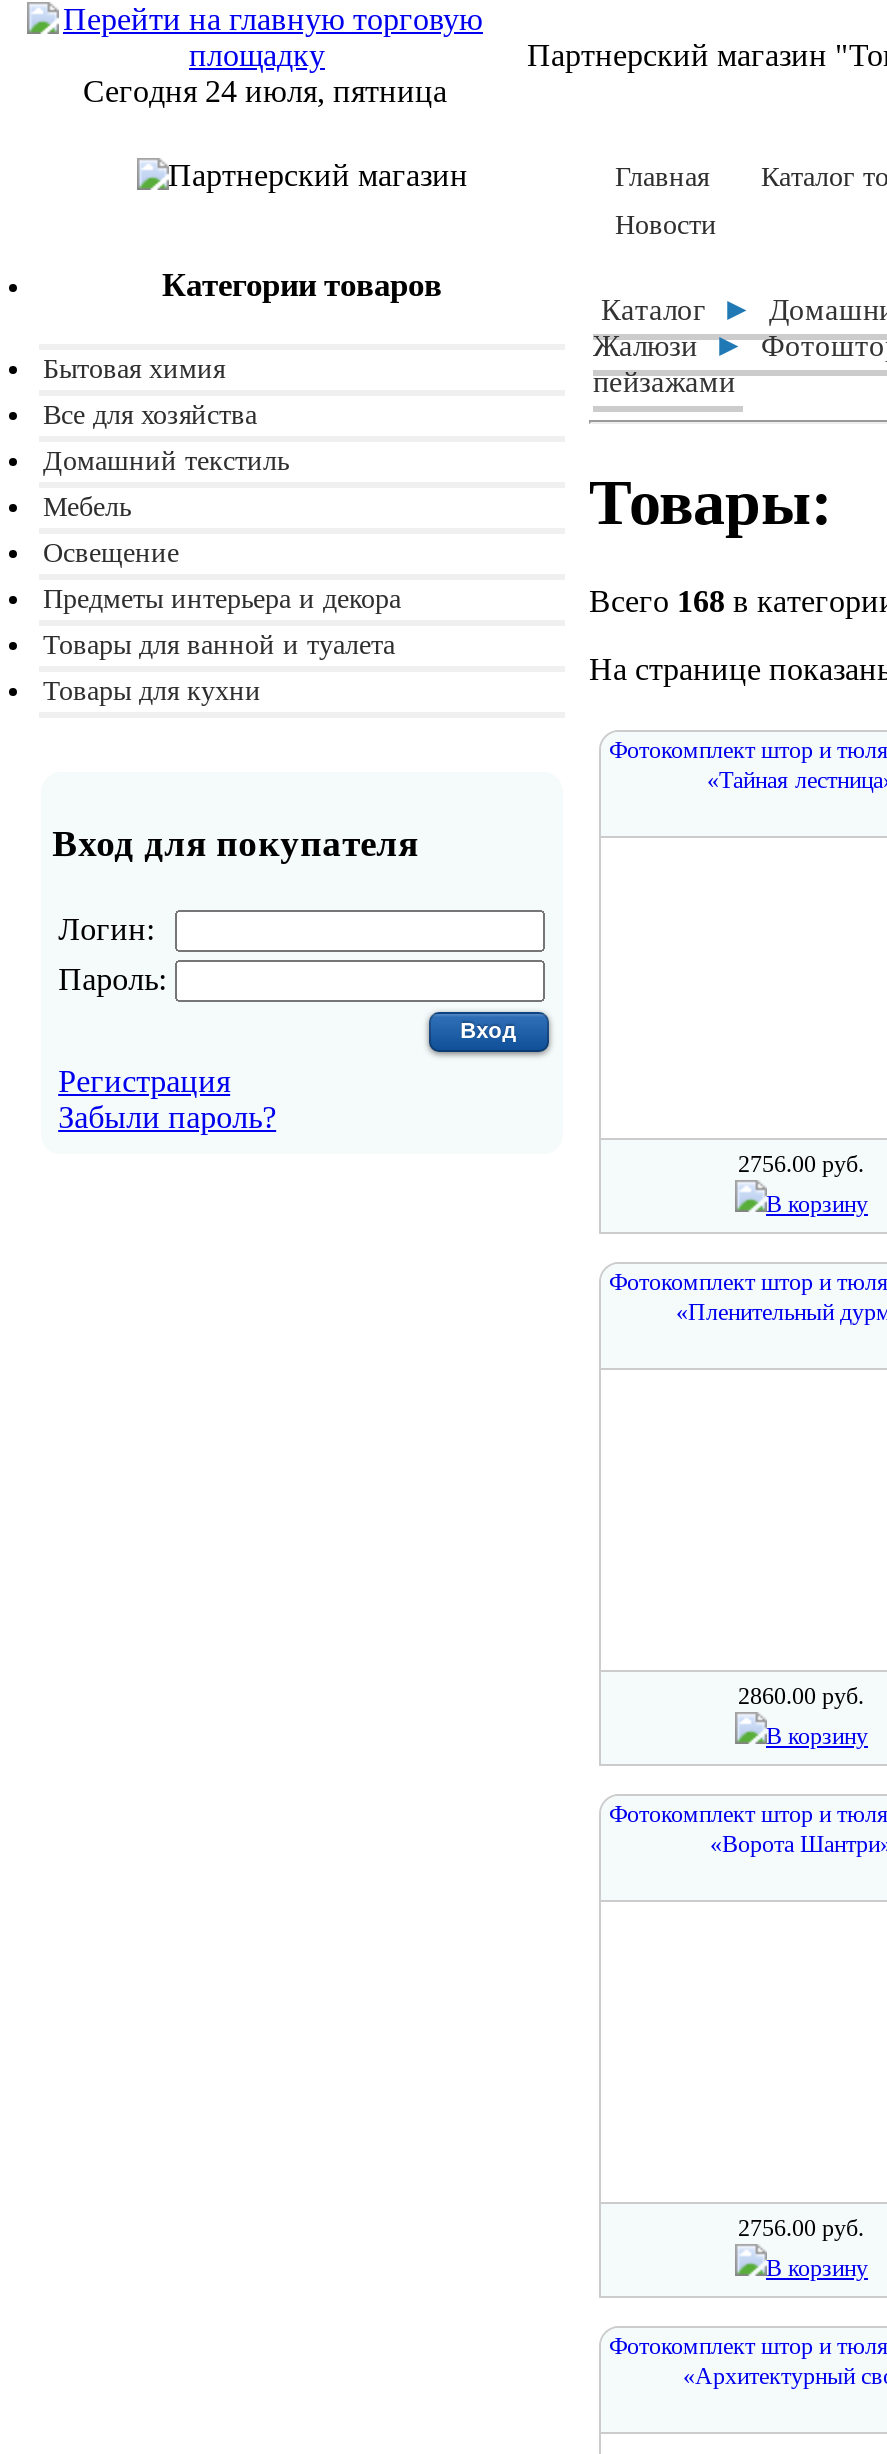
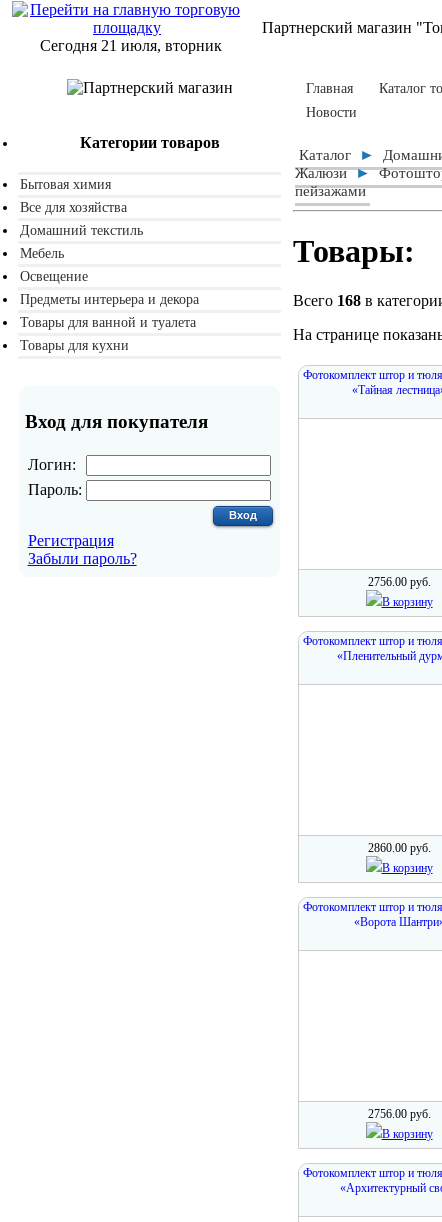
- Сегодня 24 июля, пятница
+ Сегодня 21 июля, вторник
